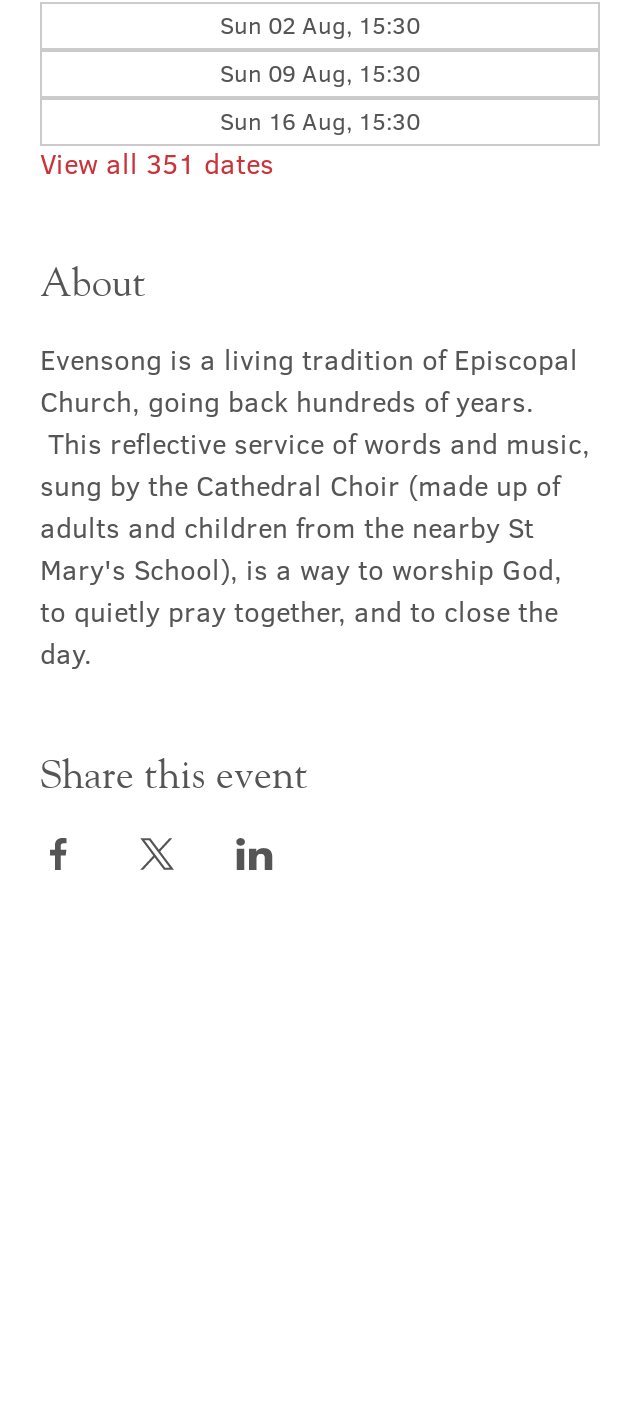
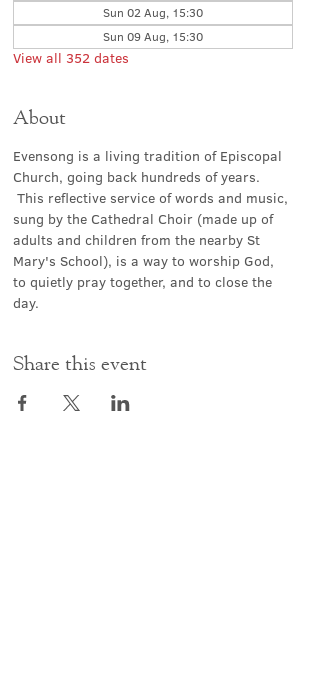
- Sun 16 Aug, 15:30
- View all 351 dates
+ View all 352 dates
